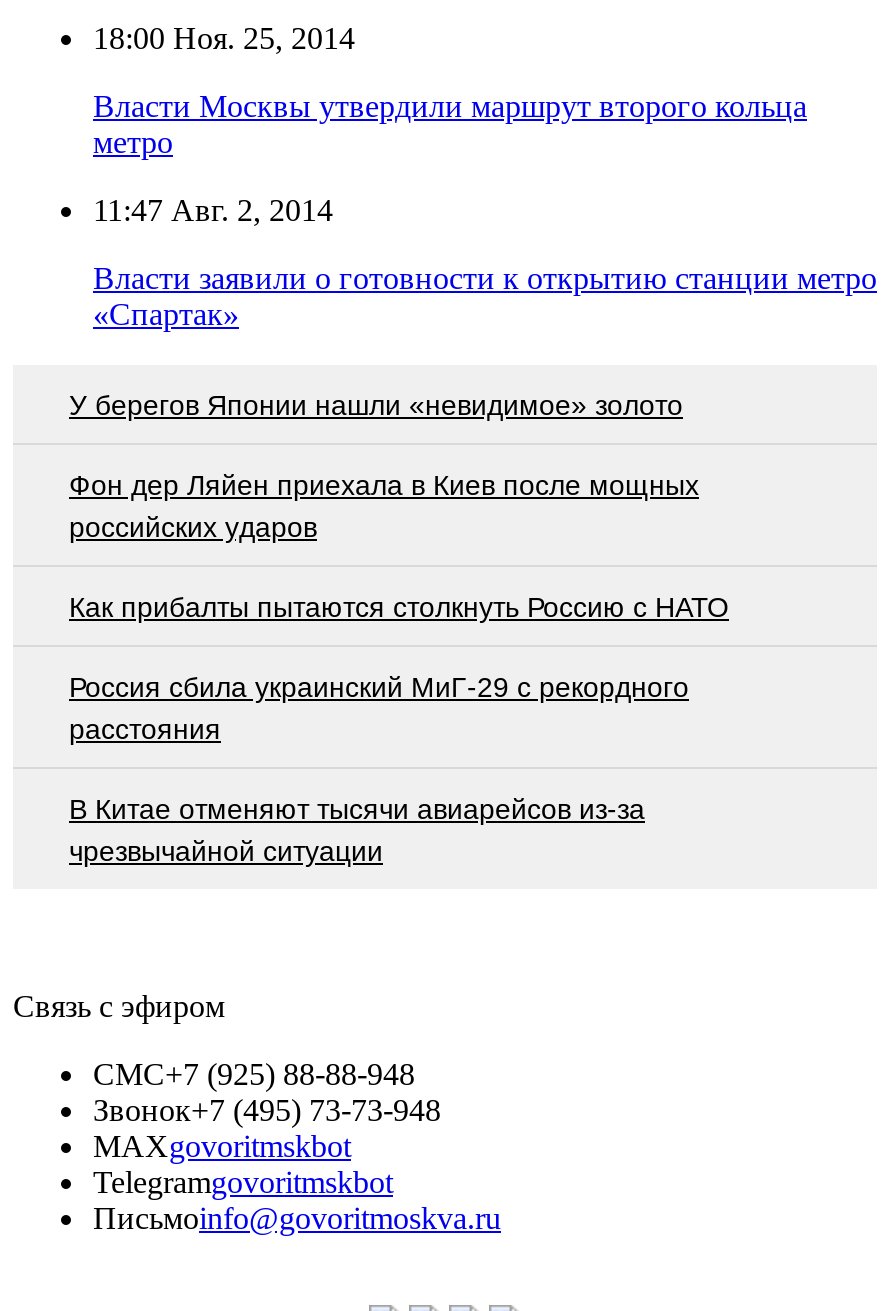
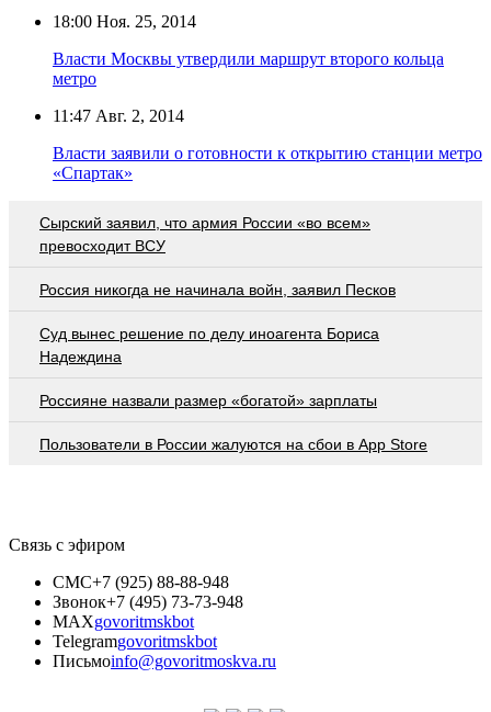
- У берегов Японии нашли «невидимое» золото
+ Сырский заявил, что армия России «во всем»
+ превосходит ВСУ

- Фон дер Ляйен приехала в Киев после мощных
- российских ударов
+ Россия никогда не начинала войн, заявил Песков

- Как прибалты пытаются столкнуть Россию с НАТО
+ Суд вынес решение по делу иноагента Бориса
+ Надеждина

- Россия сбила украинский МиГ-29 с рекордного
- расстояния
+ Россияне назвали размер «богатой» зарплаты

- В Китае отменяют тысячи авиарейсов из-за
- чрезвычайной ситуации
+ Пользователи в России жалуются на сбои в App Store
